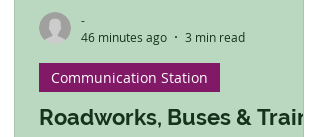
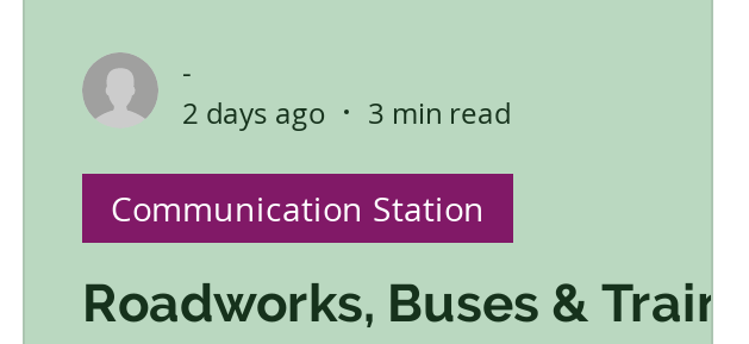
- 46 minutes ago 3 min read
+ 2 days ago 3 min read
